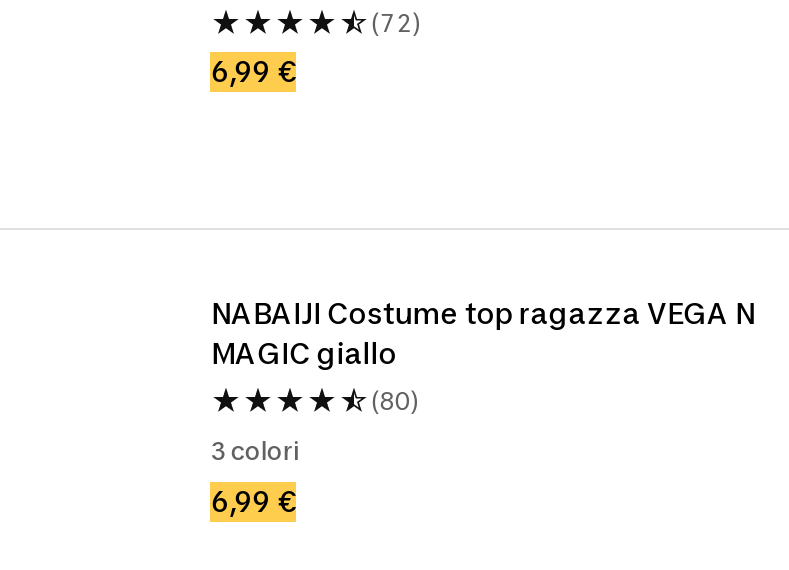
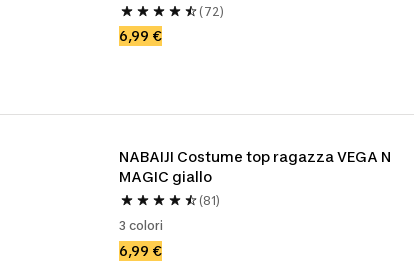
- (80)
+ (81)
